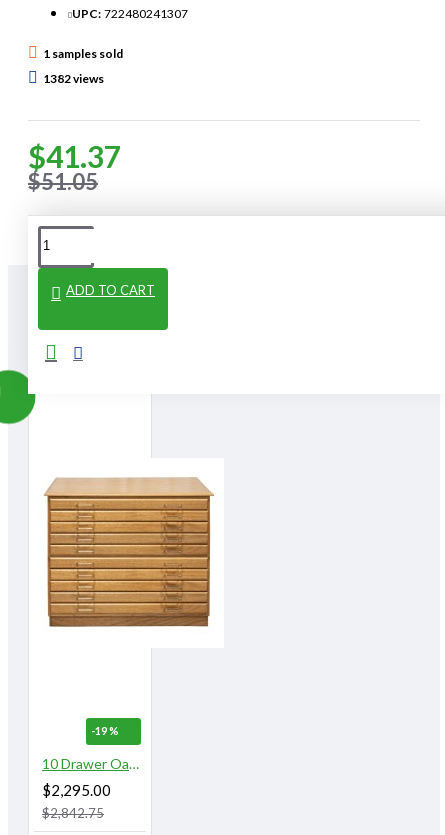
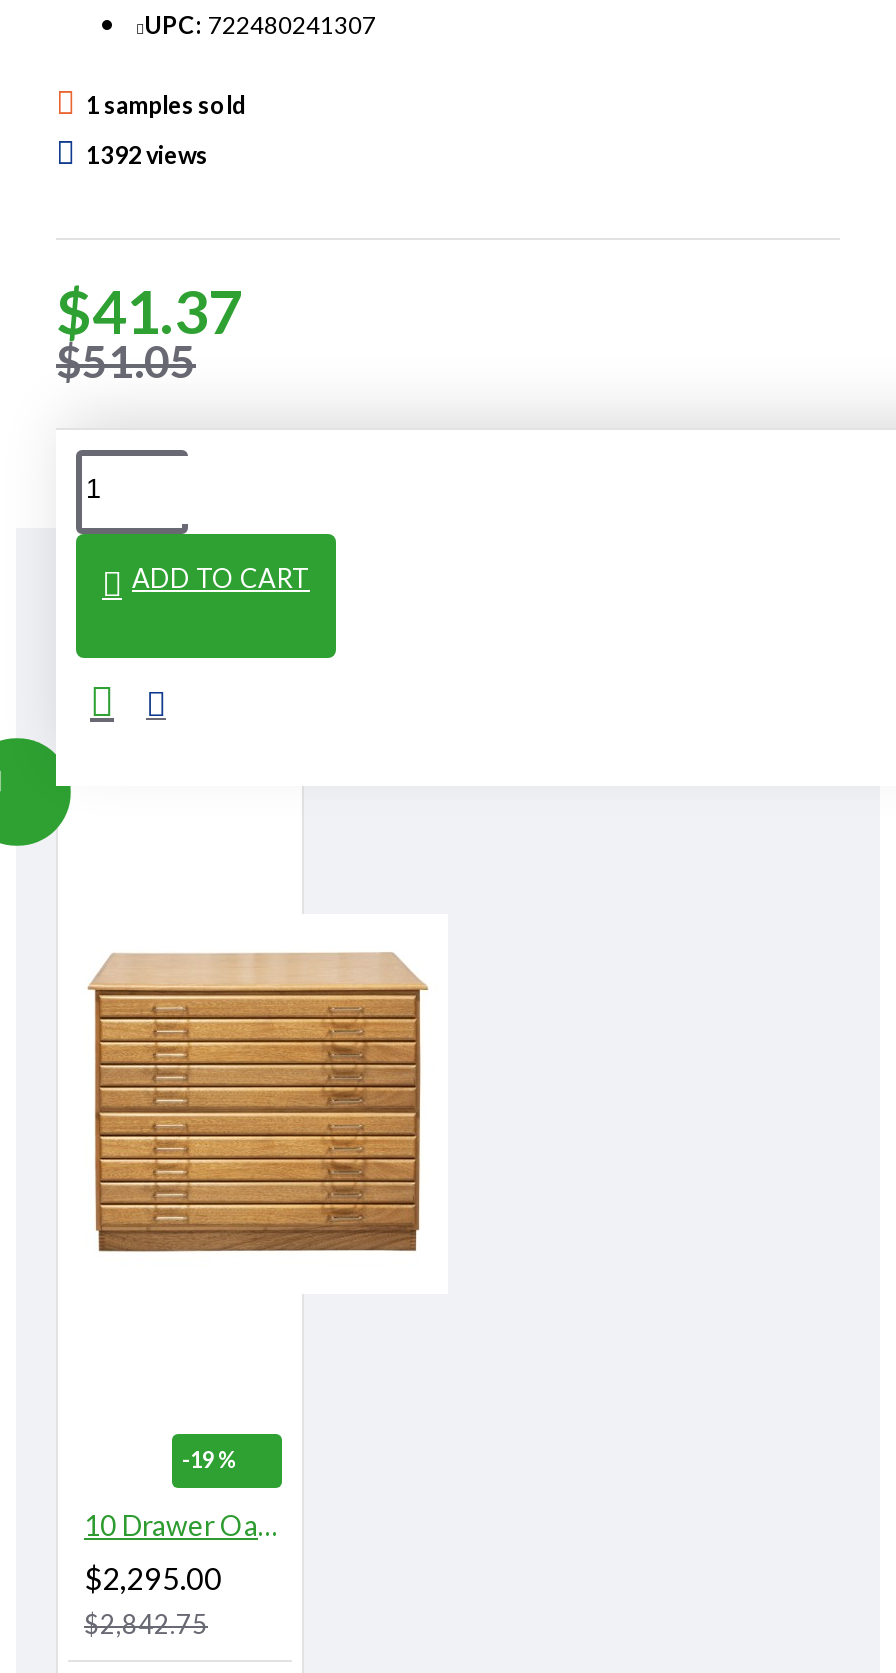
- 1382 views
+ 1392 views
